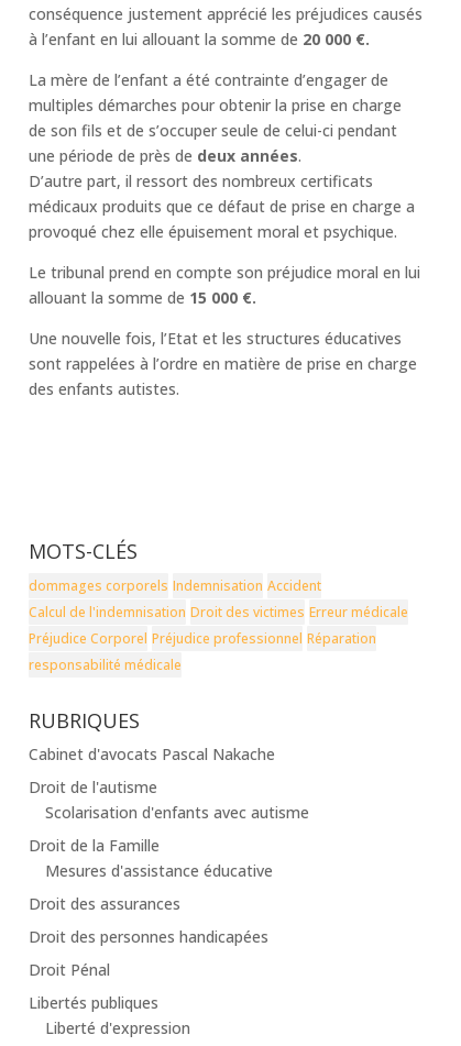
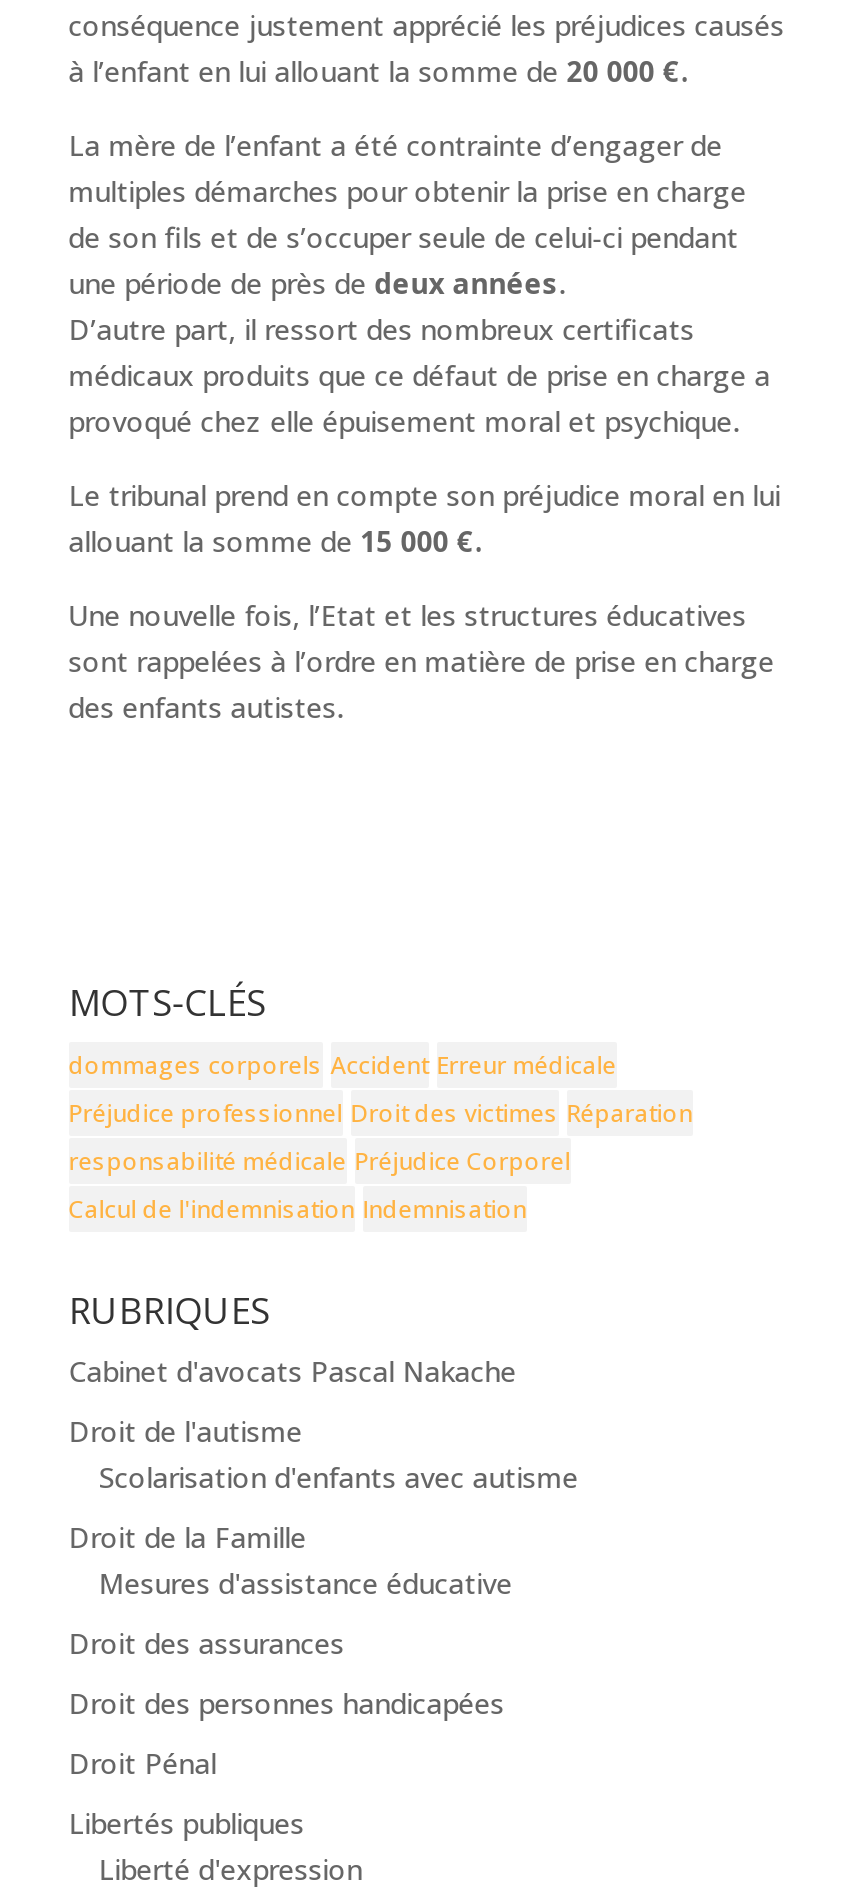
- dommages corporels Indemnisation Accident
- Calcul de l'indemnisation Droit des victimes Erreur médicale
- Préjudice Corporel Préjudice professionnel Réparation
- responsabilité médicale
+ dommages corporels Accident Erreur médicale
+ Préjudice professionnel Droit des victimes Réparation
+ responsabilité médicale Préjudice Corporel
+ Calcul de l'indemnisation Indemnisation
